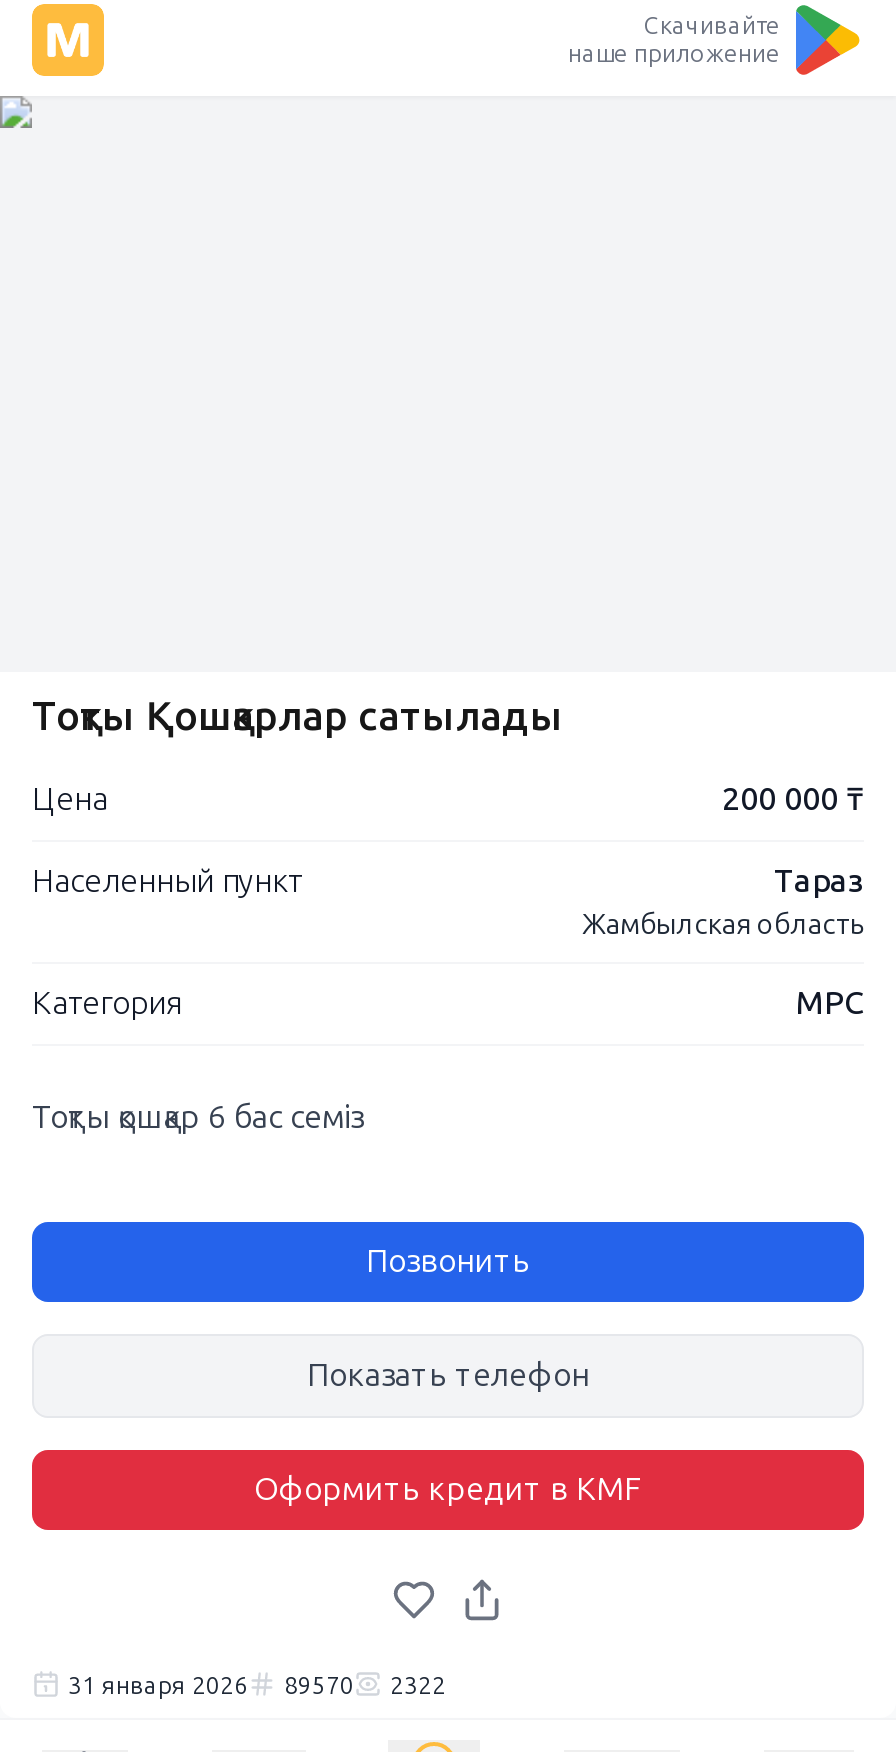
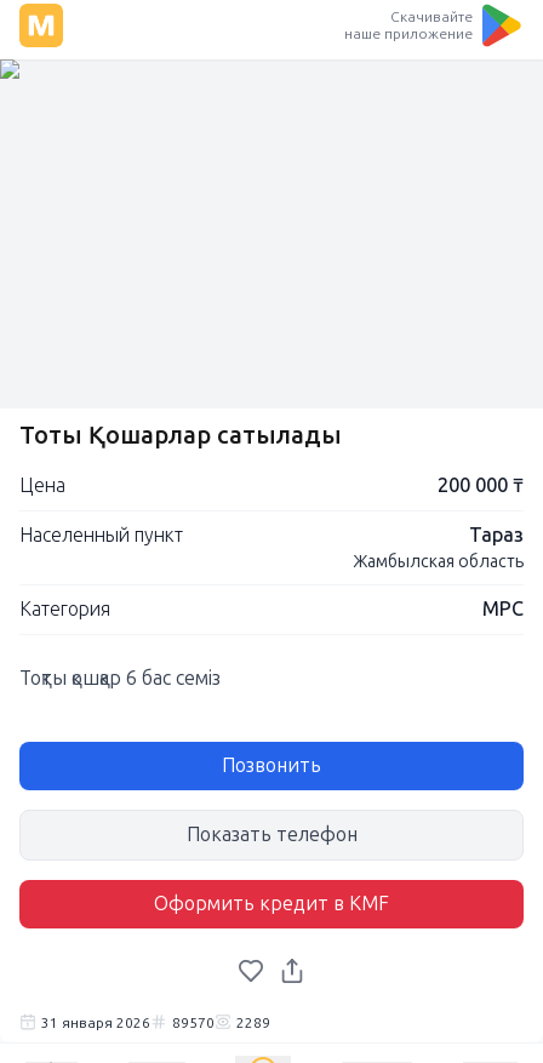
- 31 января 2026 89570 2322
+ 31 января 2026 89570 2289
